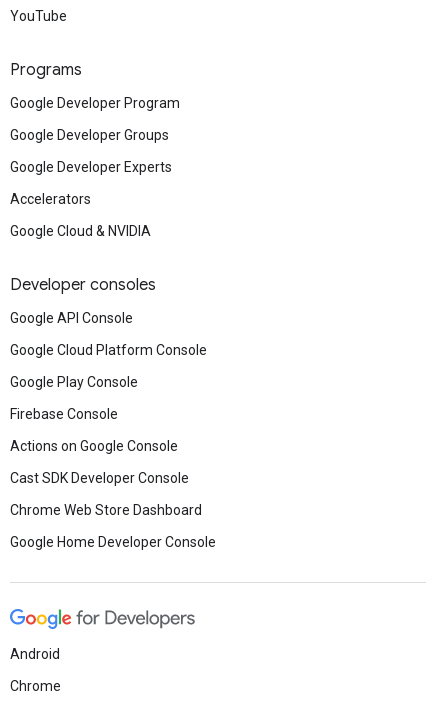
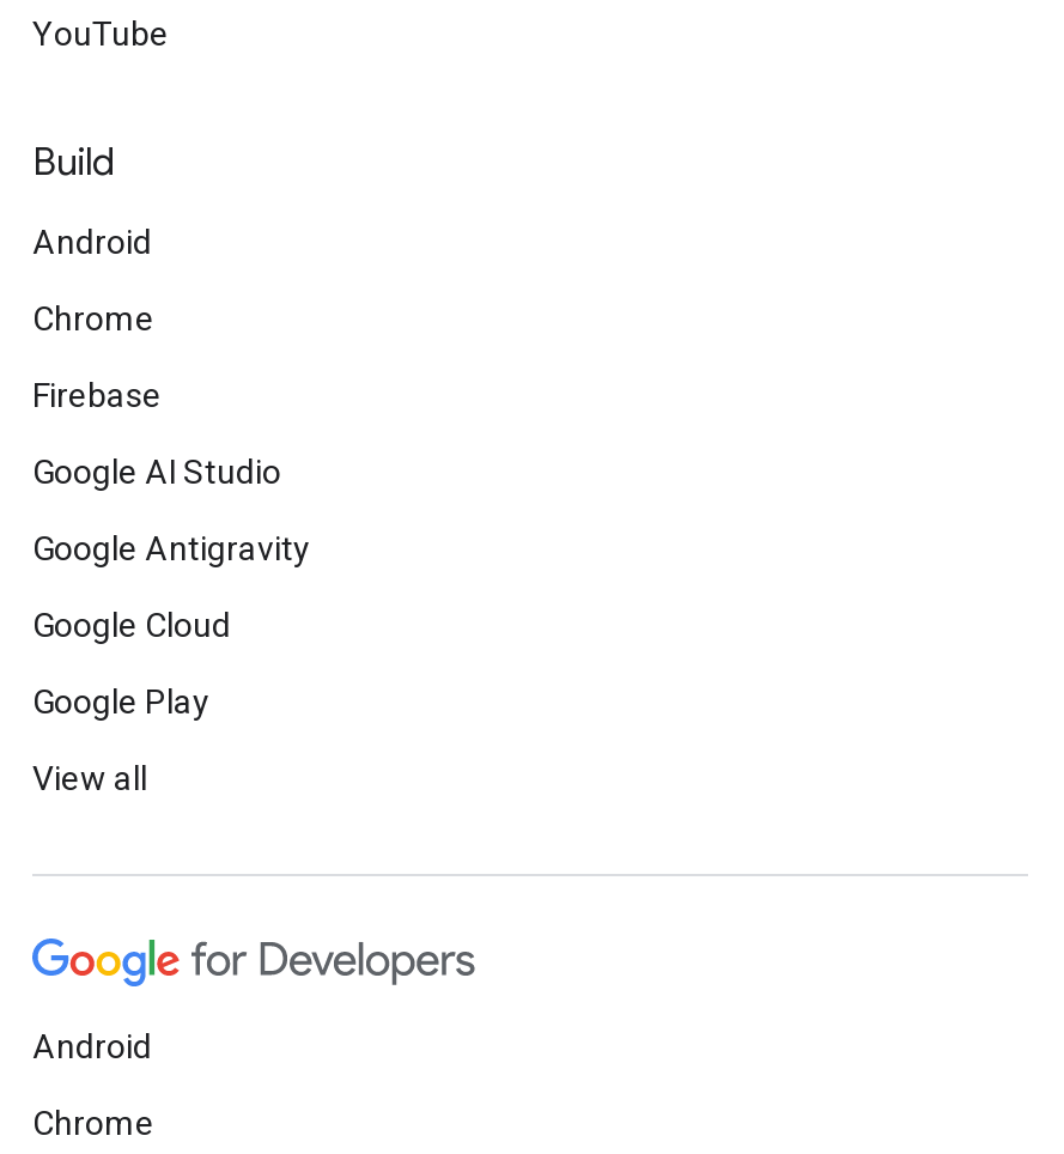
- Programs
- Google Developer Program
- Google Developer Groups
- Google Developer Experts
- Accelerators
- Google Cloud & NVIDIA
- Developer consoles
- Google API Console
- Google Cloud Platform Console
- Google Play Console
- Firebase Console
- Actions on Google Console
- Cast SDK Developer Console
- Chrome Web Store Dashboard
- Google Home Developer Console
+ Build
+ Android
+ Chrome
+ Firebase
+ Google AI Studio
+ Google Antigravity
+ Google Cloud
+ Google Play
+ View all
